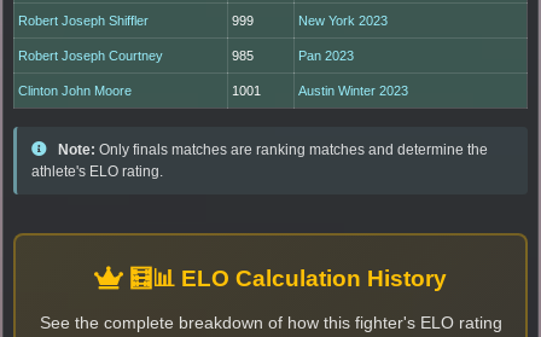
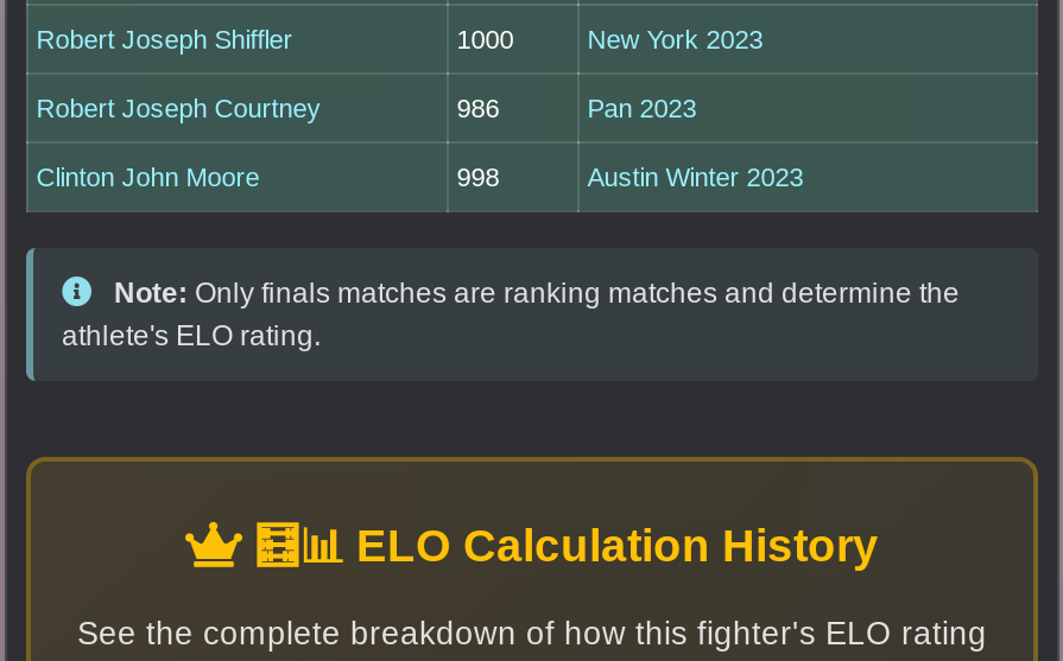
- 999
+ 1000

- 985
+ 986

- 1001
+ 998
